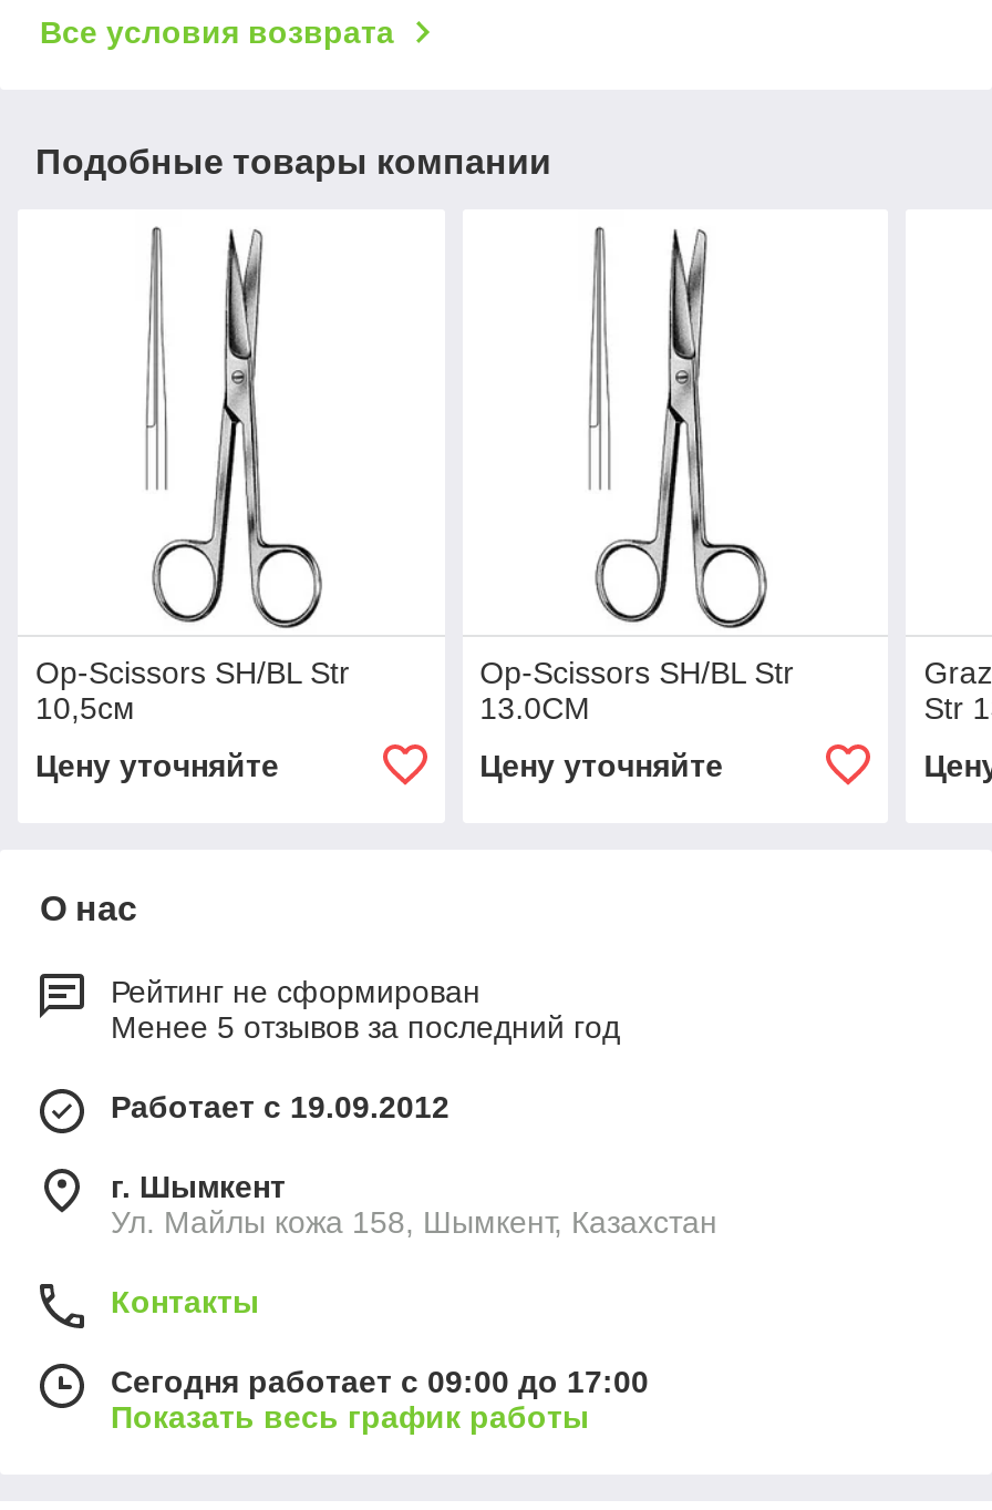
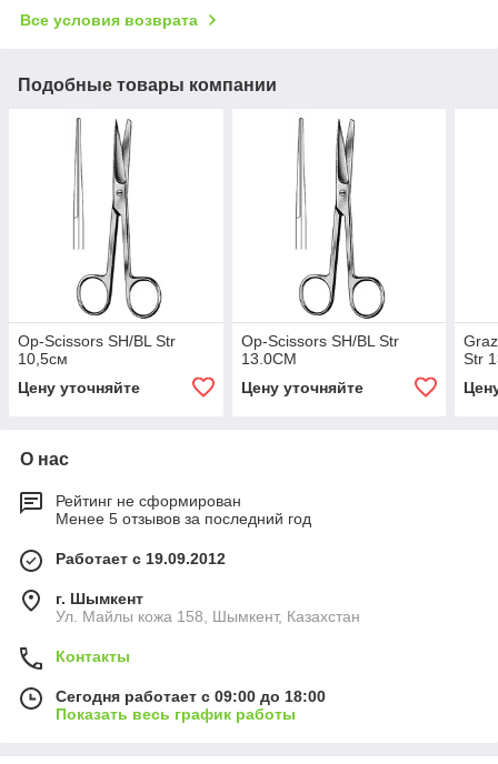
- Сегодня работает с 09:00 до 17:00
+ Сегодня работает с 09:00 до 18:00
